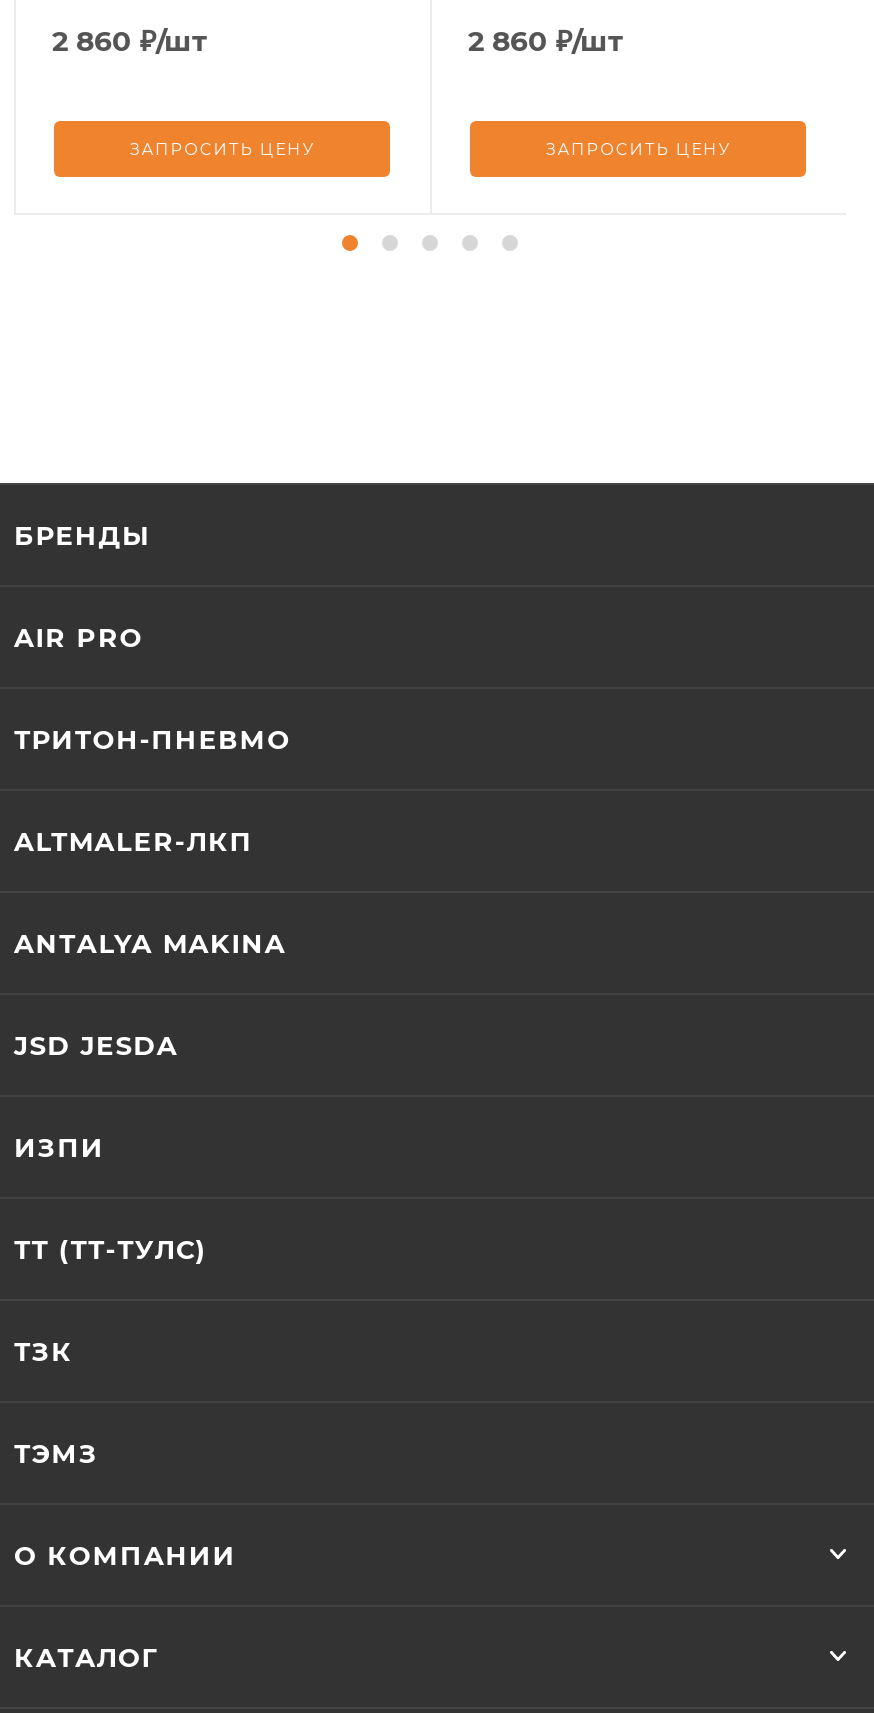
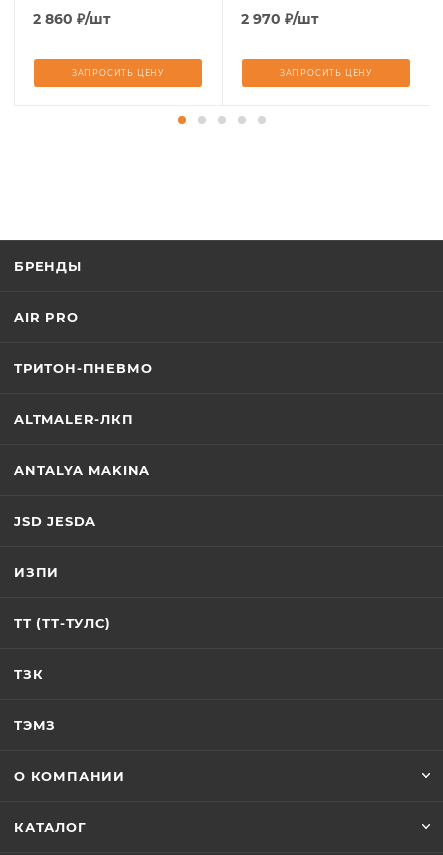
- 2 860 ₽/шт
+ 2 970 ₽/шт
